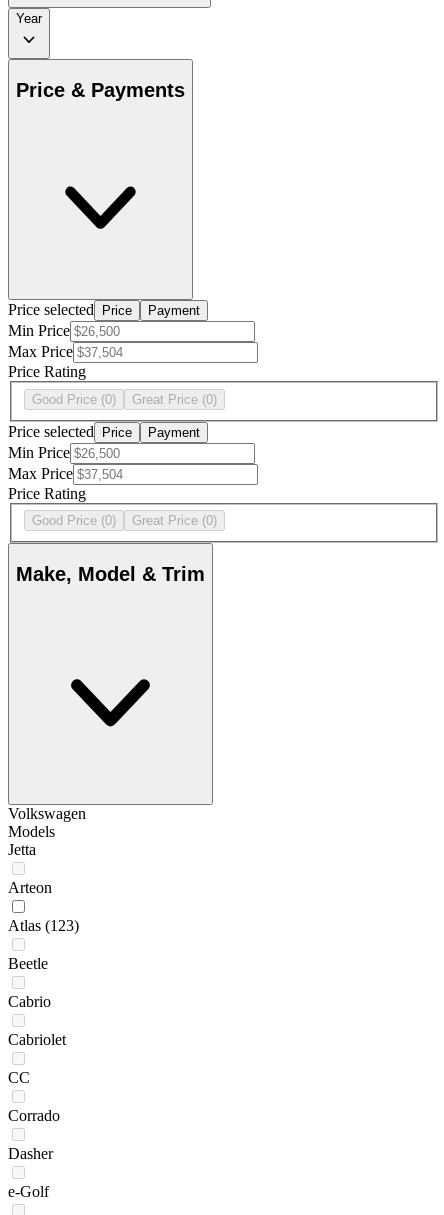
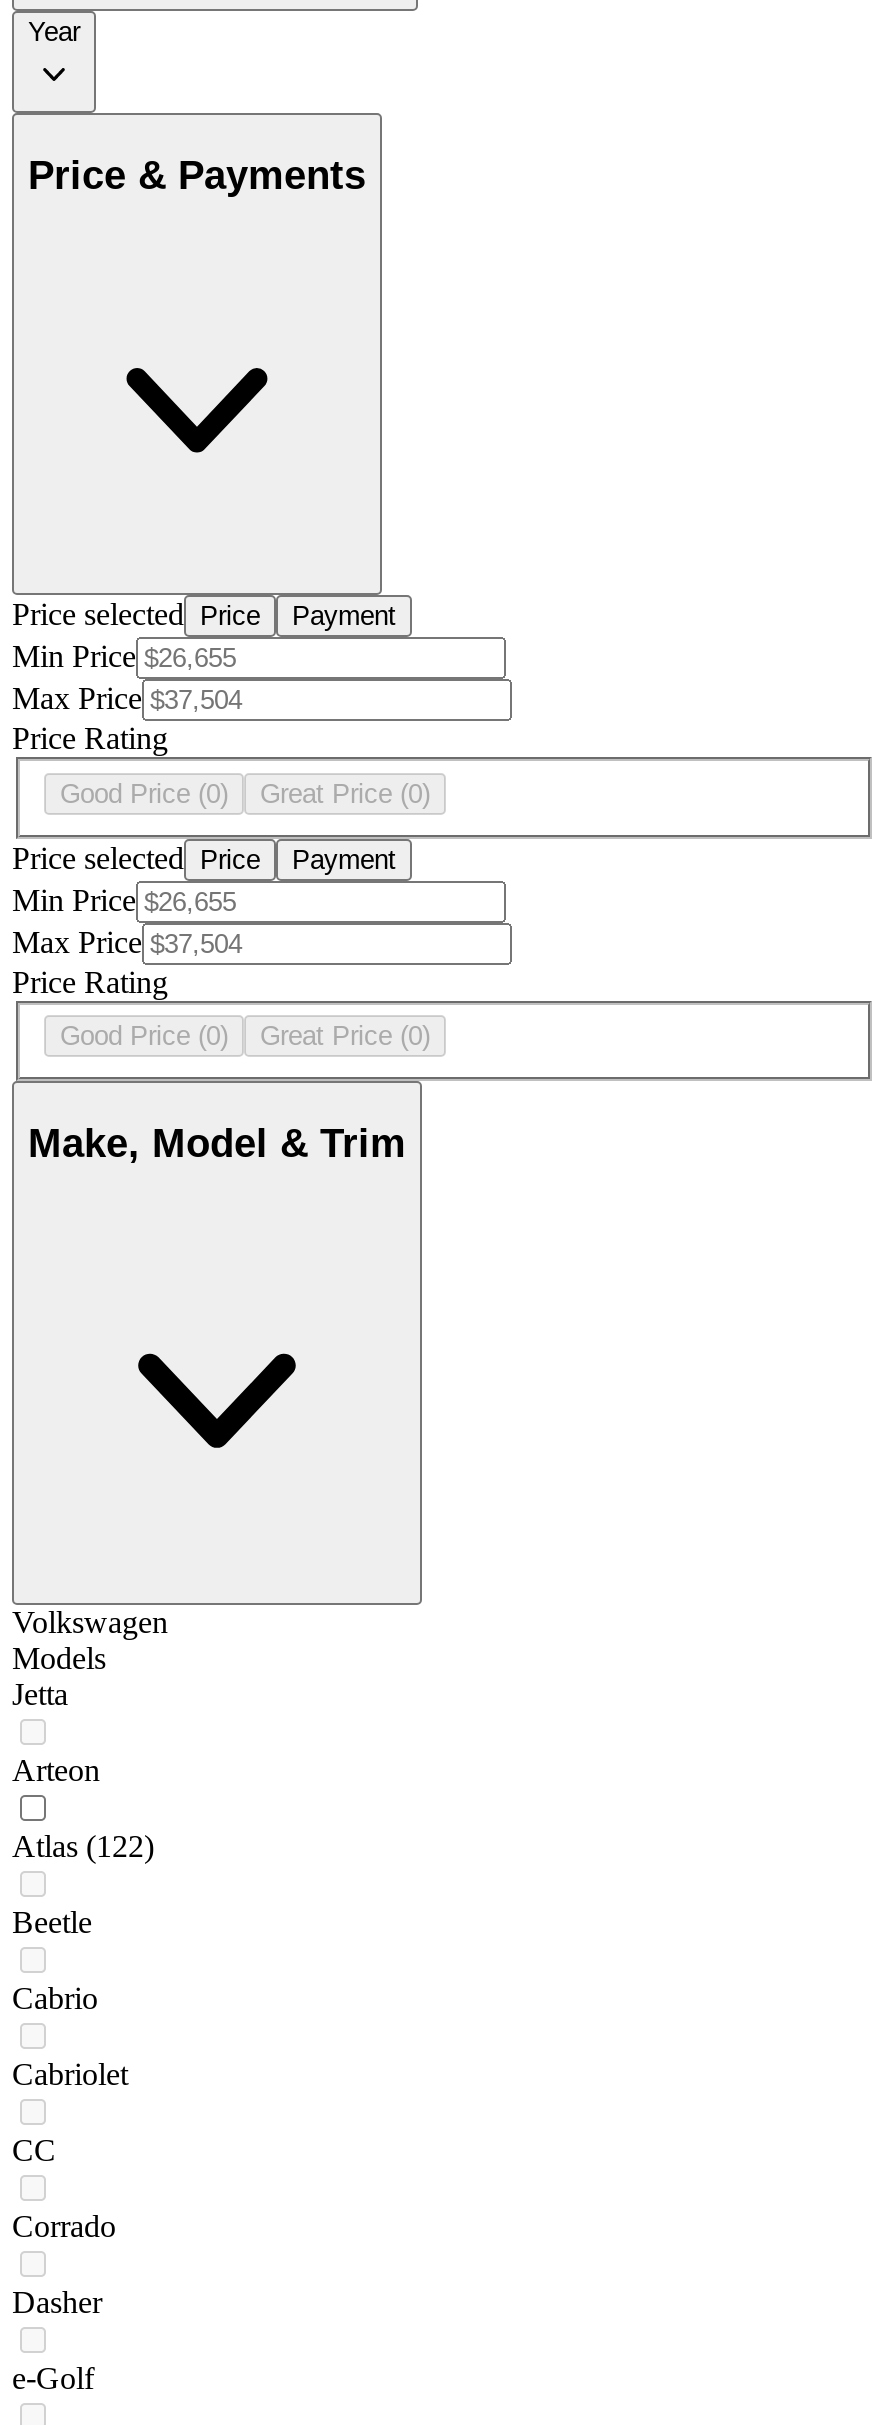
- Atlas (123)
+ Atlas (122)
